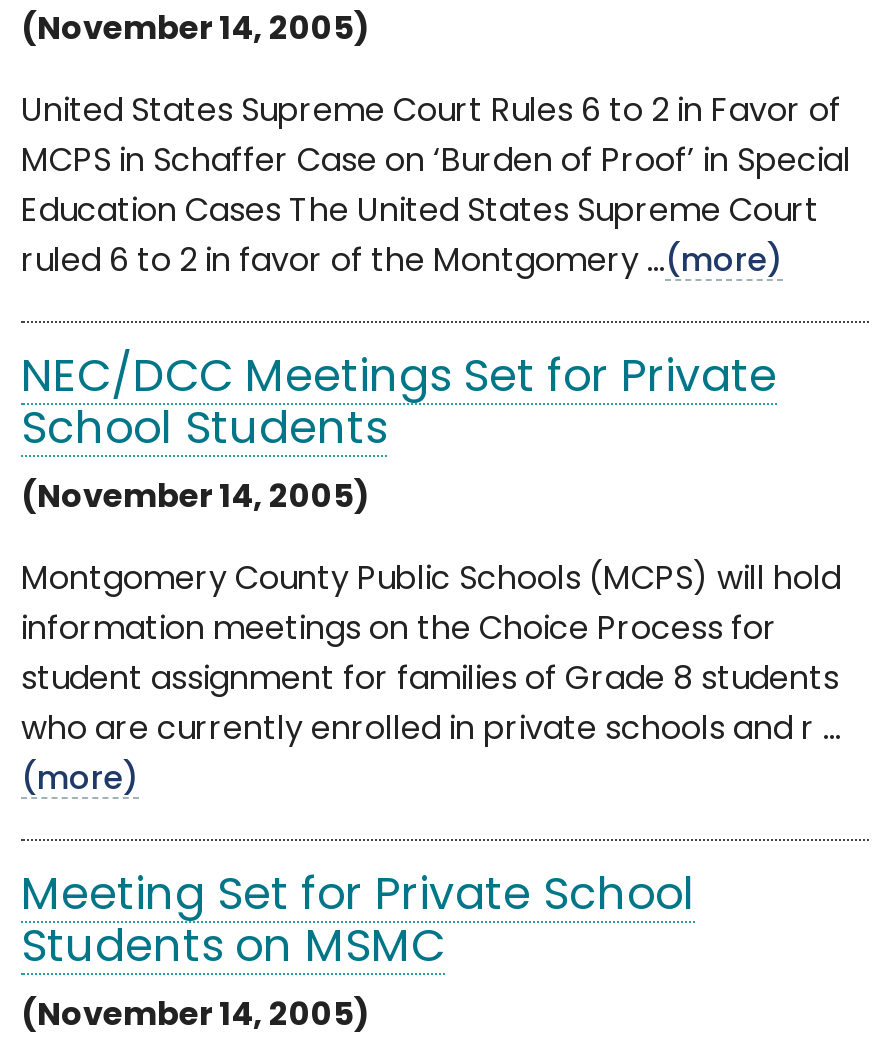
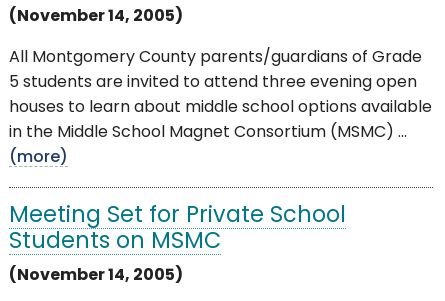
- United States Supreme Court Rules 6 to 2 in Favor of
- MCPS in Schaffer Case on ‘Burden of Proof’ in Special
- Education Cases The United States Supreme Court
- ruled 6 to 2 in favor of the Montgomery ...(more)
- NEC/DCC Meetings Set for Private
- School Students
- (November 14, 2005)
- Montgomery County Public Schools (MCPS) will hold
- information meetings on the Choice Process for
- student assignment for families of Grade 8 students
- who are currently enrolled in private schools and r ...
+ All Montgomery County parents/guardians of Grade
+ 5 students are invited to attend three evening open
+ houses to learn about middle school options available
+ in the Middle School Magnet Consortium (MSMC) ...
